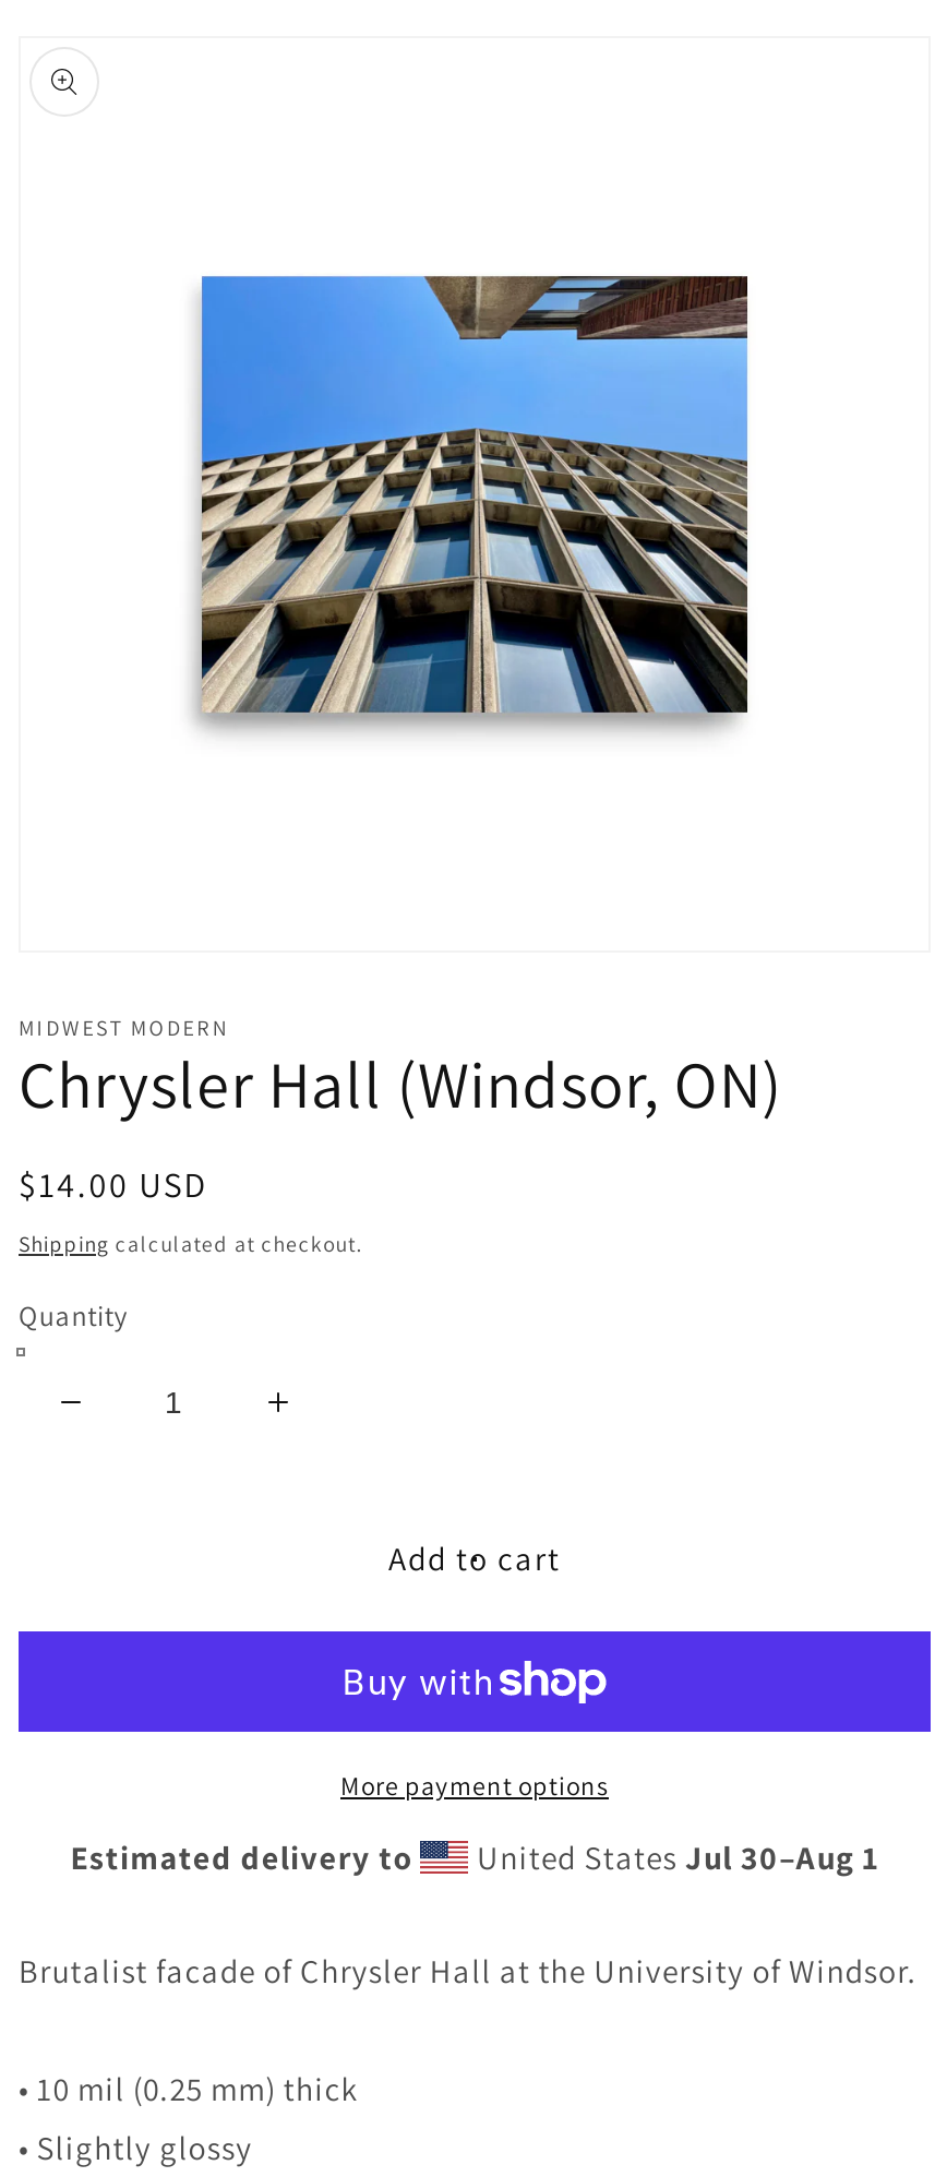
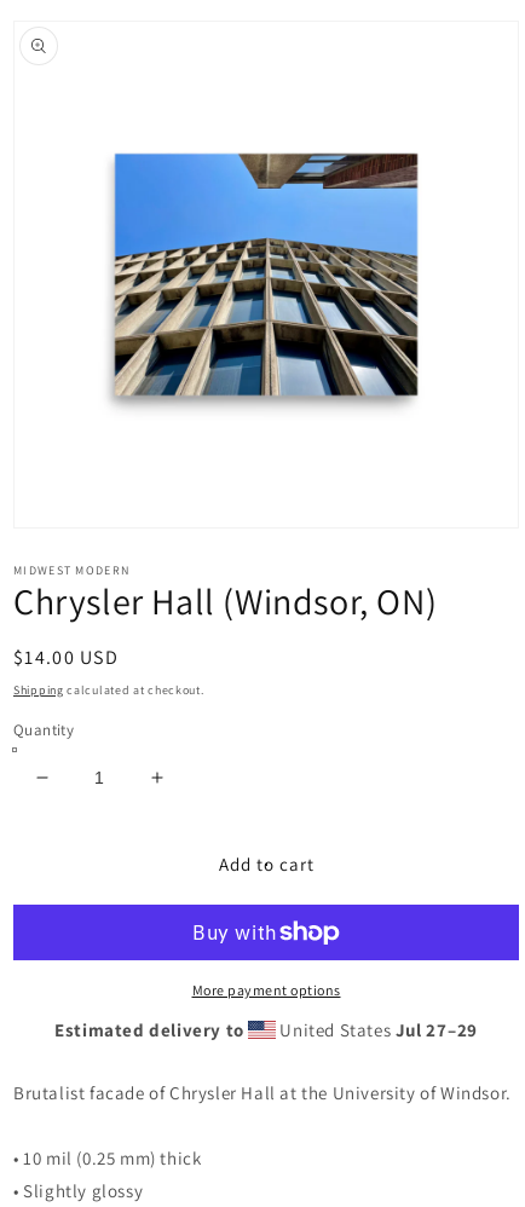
- United States Jul 30–Aug 1
+ United States Jul 27–29
